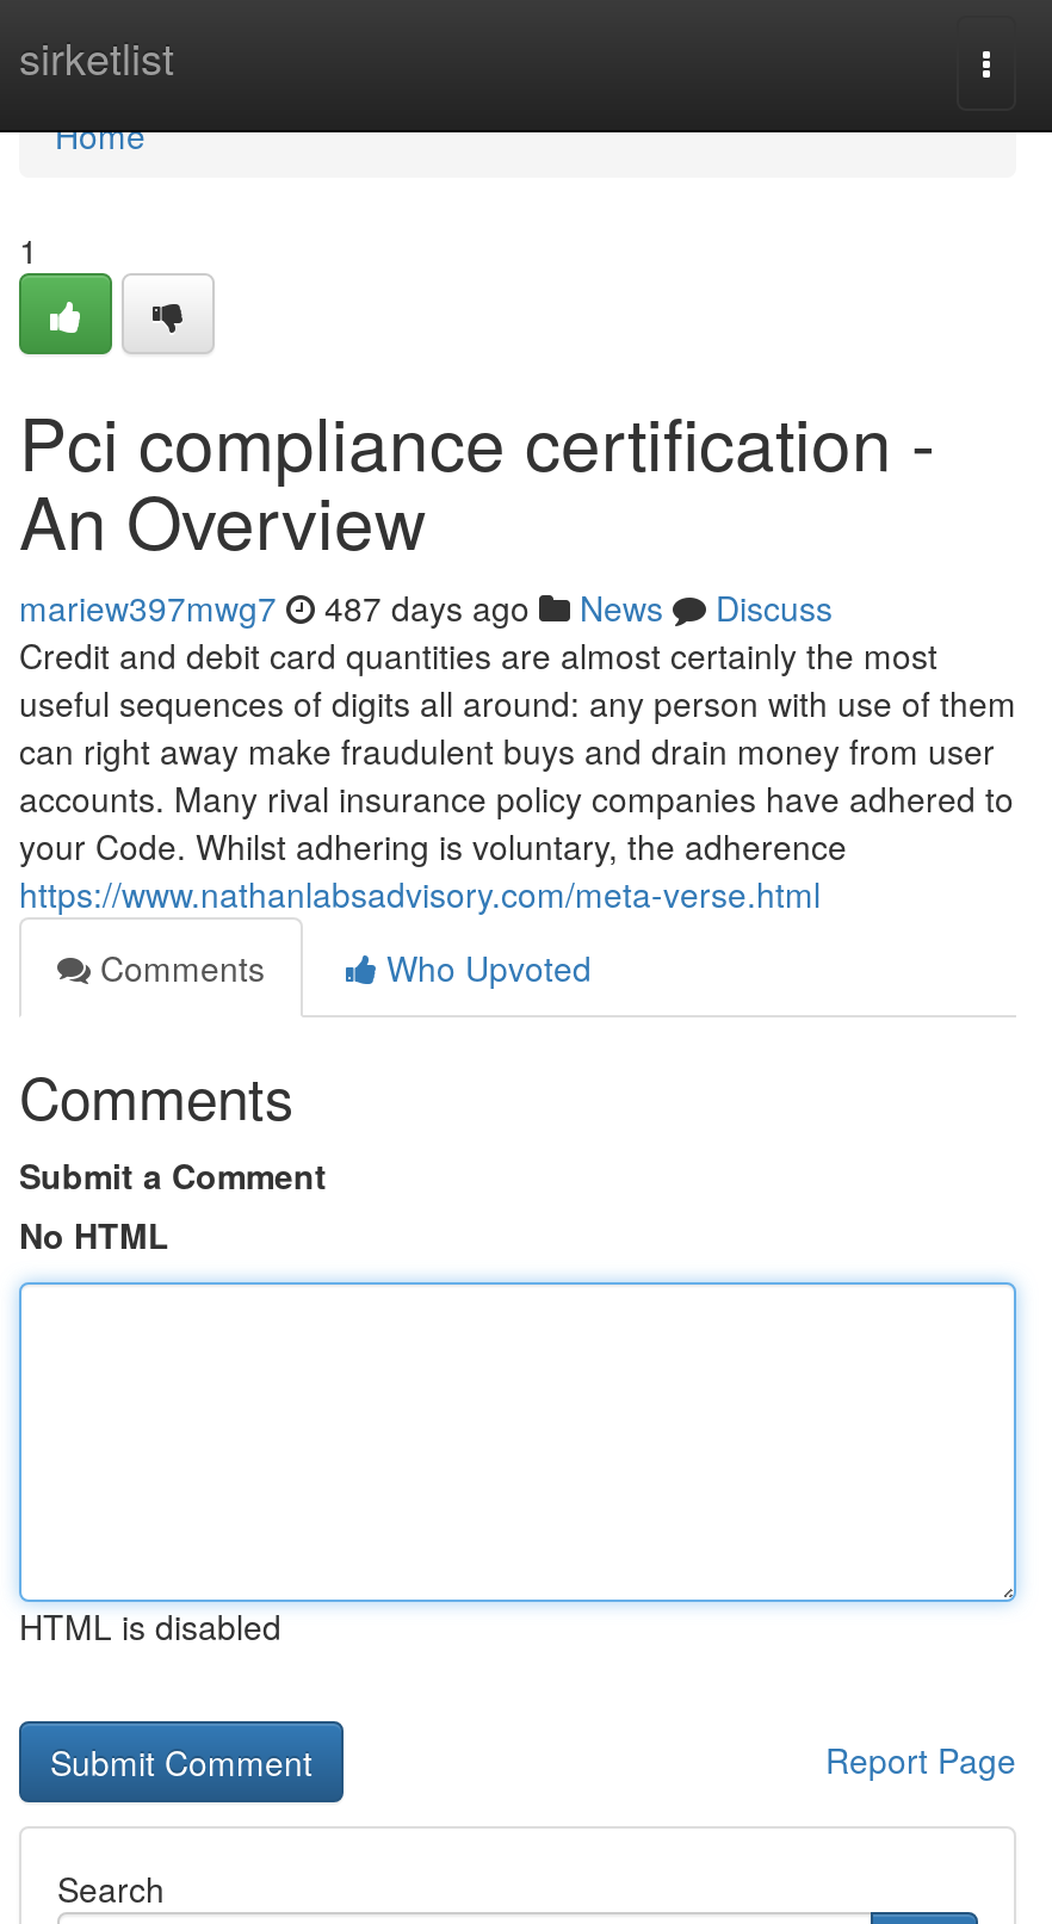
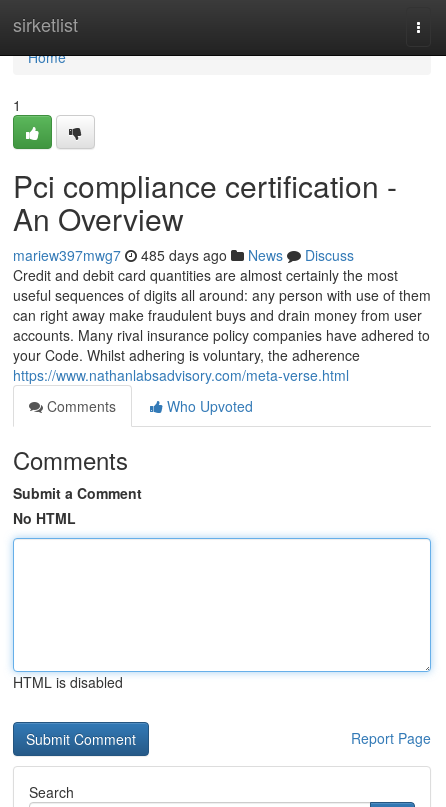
- mariew397mwg7 487 days ago News Discuss
+ mariew397mwg7 485 days ago News Discuss
